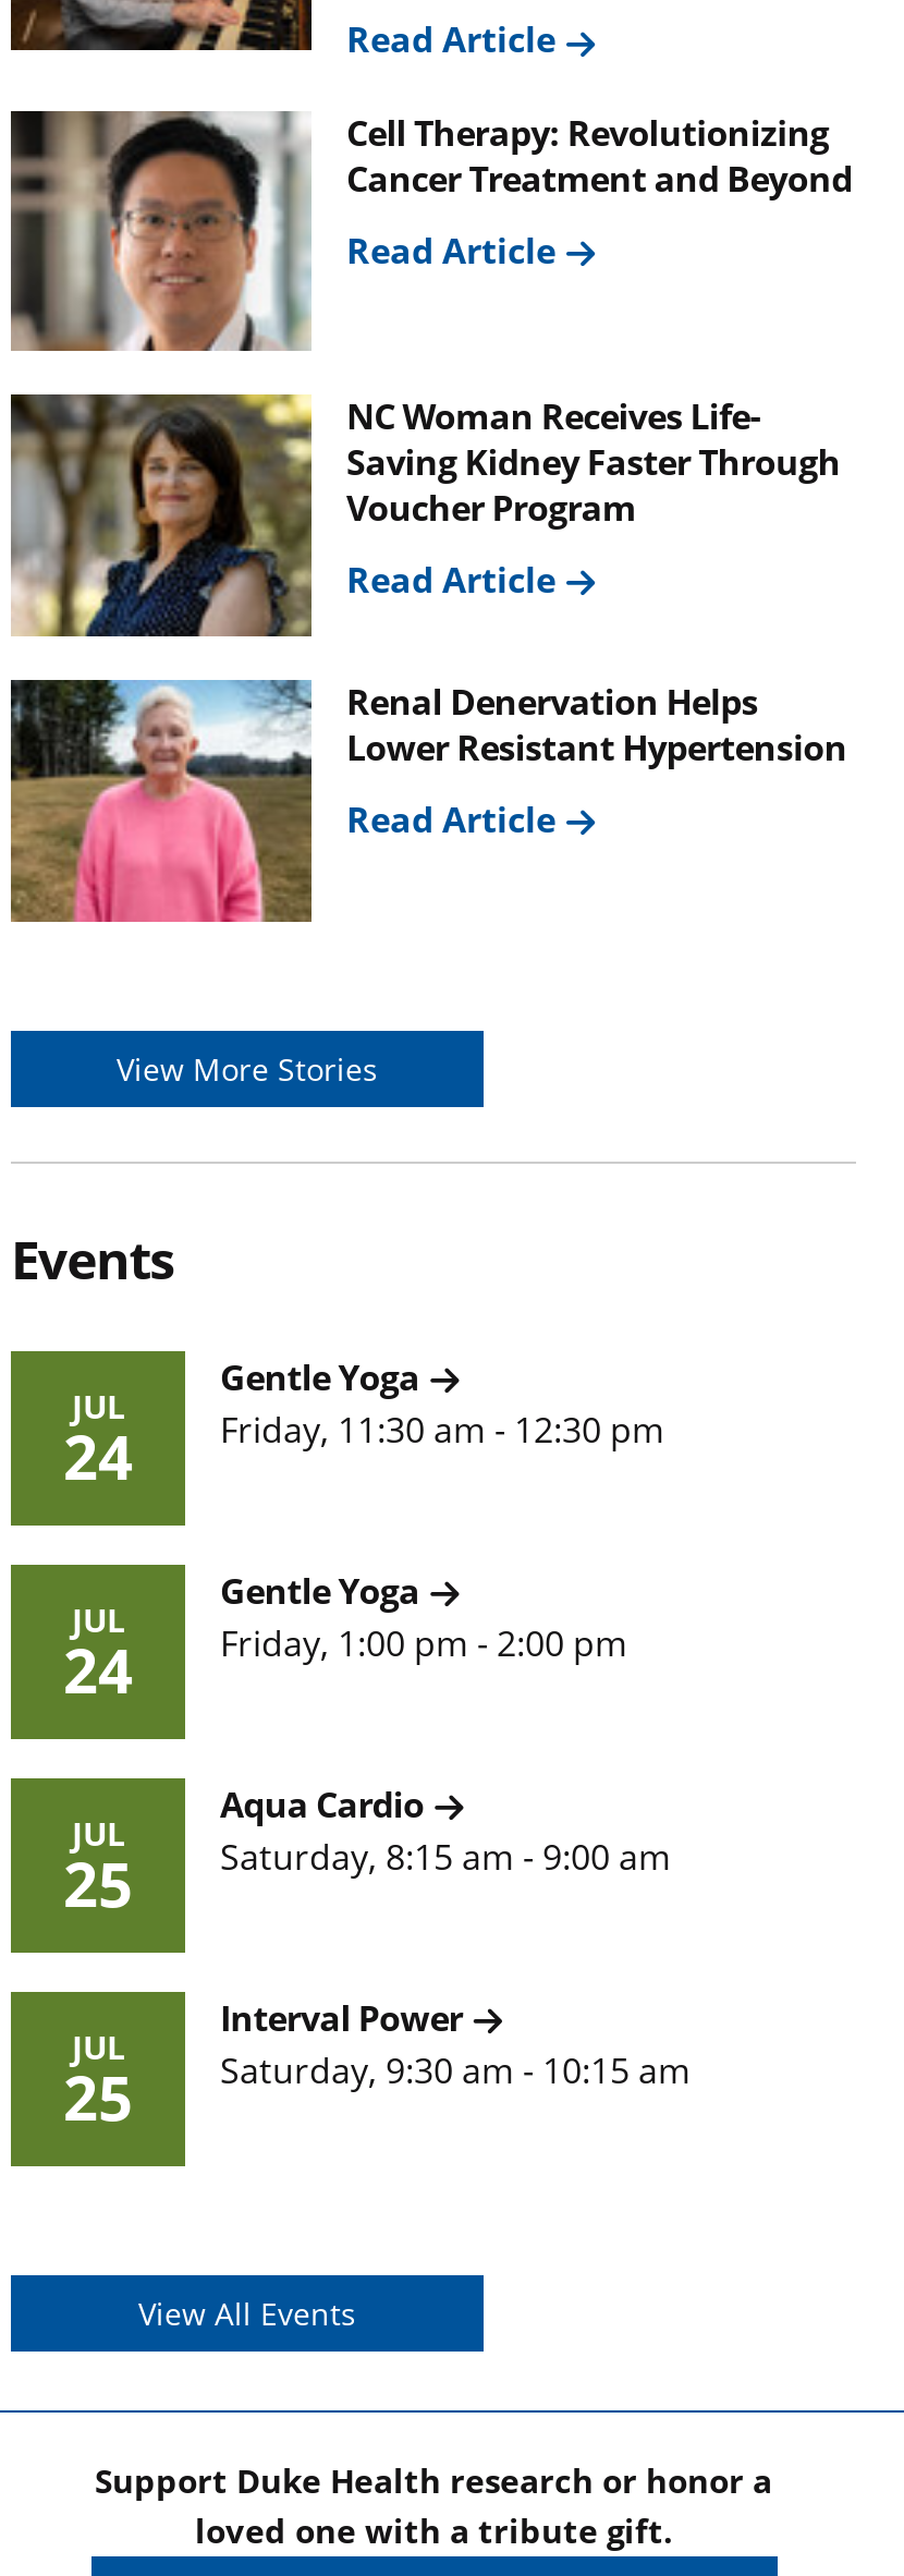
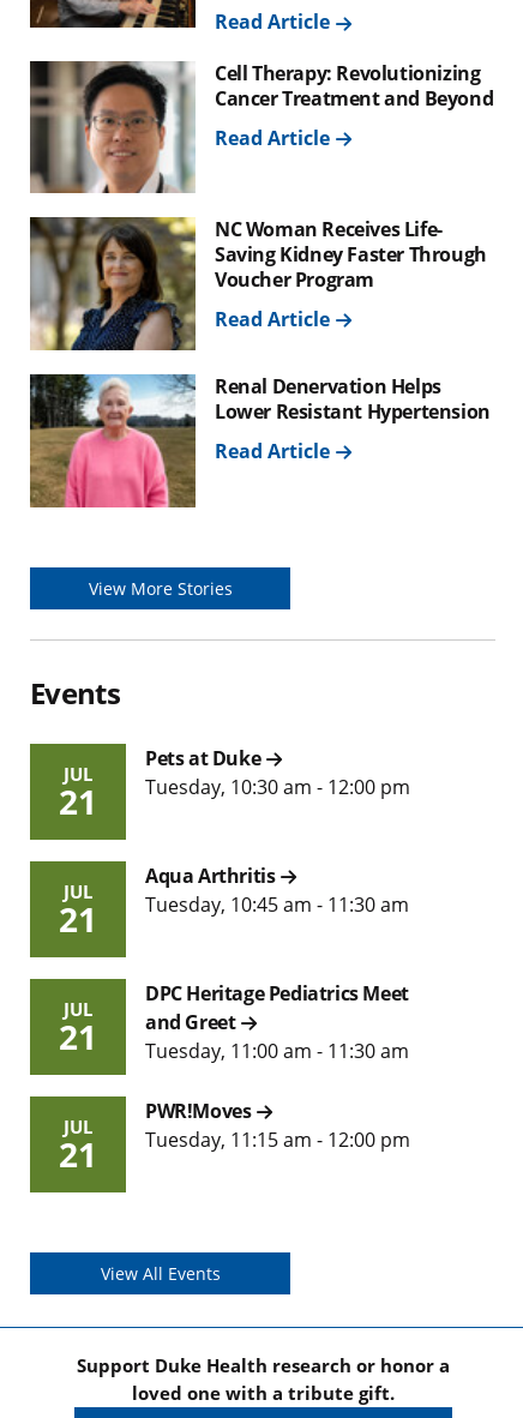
- Gentle Yoga
- friday, 11:30 am - 12:30 pm
+ Pets at Duke
+ tuesday, 10:30 am - 12:00 pm

- 24
+ 21

- Gentle Yoga
- friday, 1:00 pm - 2:00 pm
+ Aqua Arthritis
+ tuesday, 10:45 am - 11:30 am

- 24
+ 21

- Aqua Cardio
- saturday, 8:15 am - 9:00 am
+ DPC Heritage Pediatrics Meet
+ and Greet
+ tuesday, 11:00 am - 11:30 am

- 25
+ 21

- Interval Power
- saturday, 9:30 am - 10:15 am
+ PWR!Moves
+ tuesday, 11:15 am - 12:00 pm

- 25
+ 21
